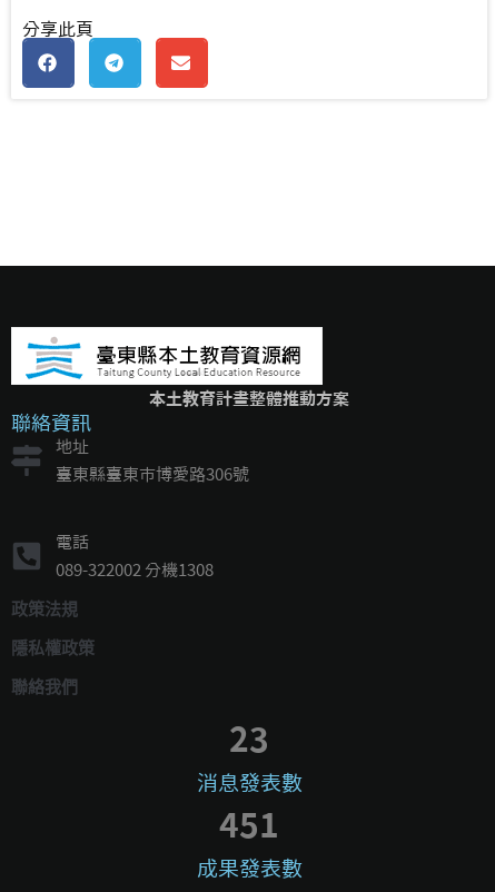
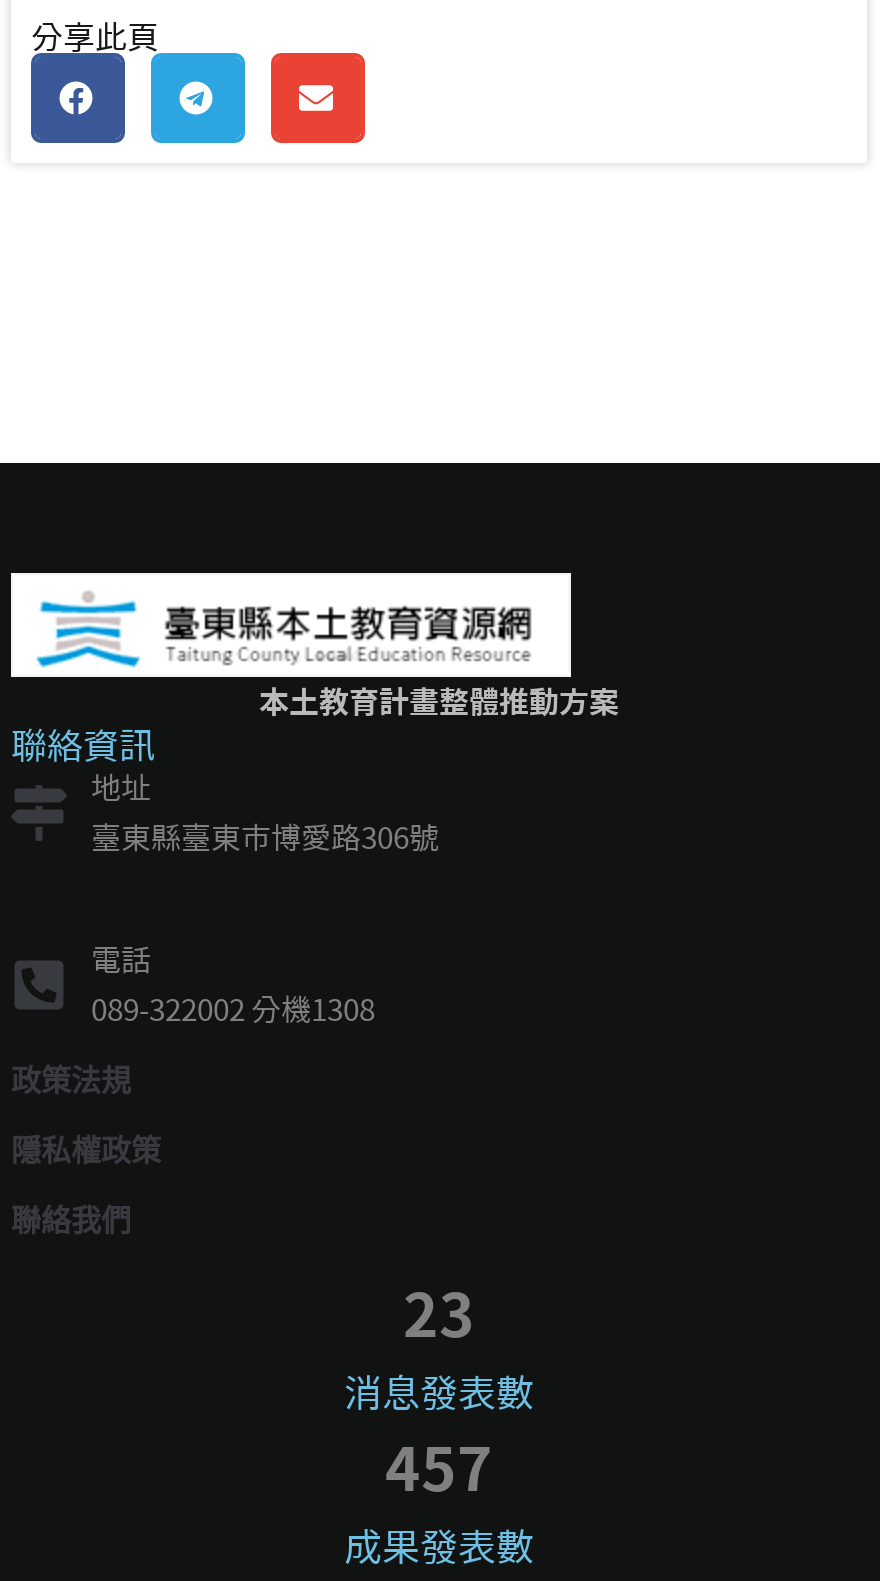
- 451
+ 457
